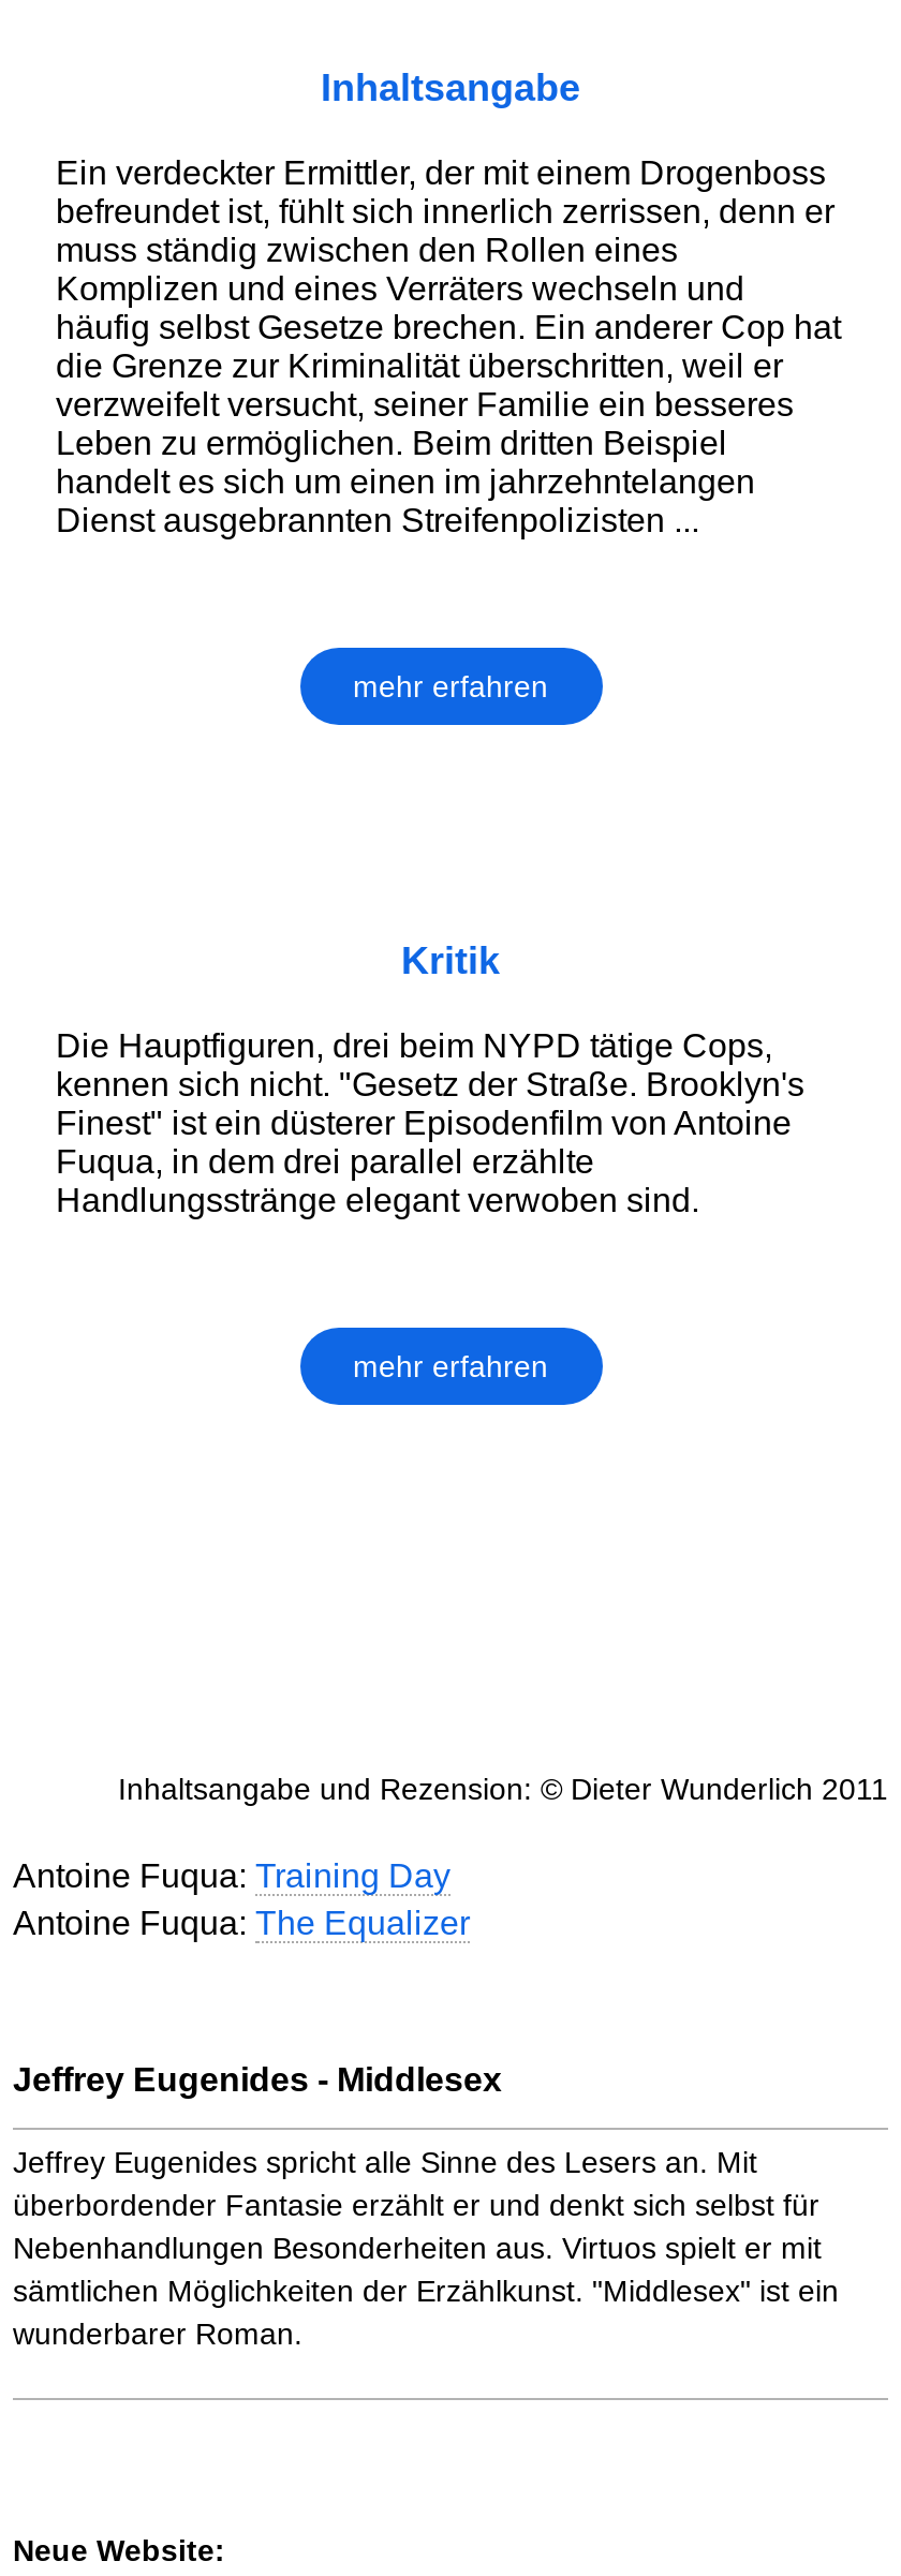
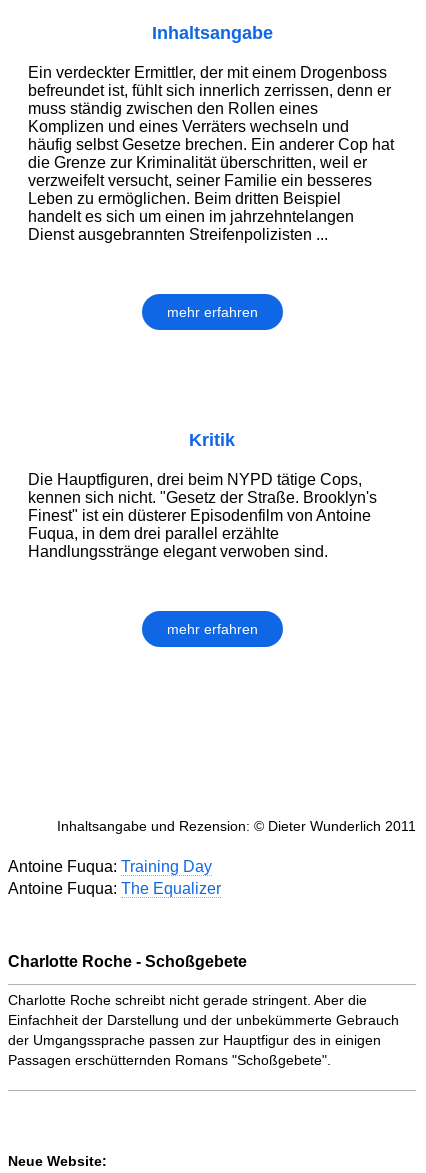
- Jeffrey Eugenides - Middlesex
+ Charlotte Roche - Schoßgebete

- Jeffrey Eugenides spricht alle Sinne des Lesers an. Mit
- überbordender Fantasie erzählt er und denkt sich selbst für
- Nebenhandlungen Besonderheiten aus. Virtuos spielt er mit
- sämtlichen Möglichkeiten der Erzählkunst. "Middlesex" ist ein
- wunderbarer Roman.
+ Charlotte Roche schreibt nicht gerade stringent. Aber die
+ Einfachheit der Darstellung und der unbekümmerte Gebrauch
+ der Umgangssprache passen zur Hauptfigur des in einigen
+ Passagen erschütternden Romans "Schoßgebete".
